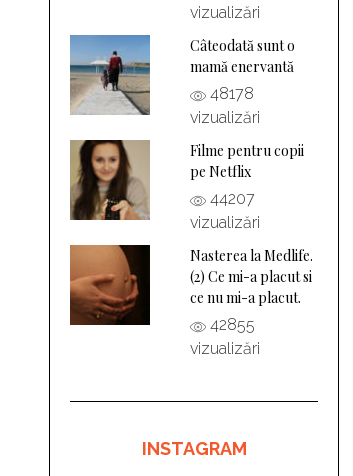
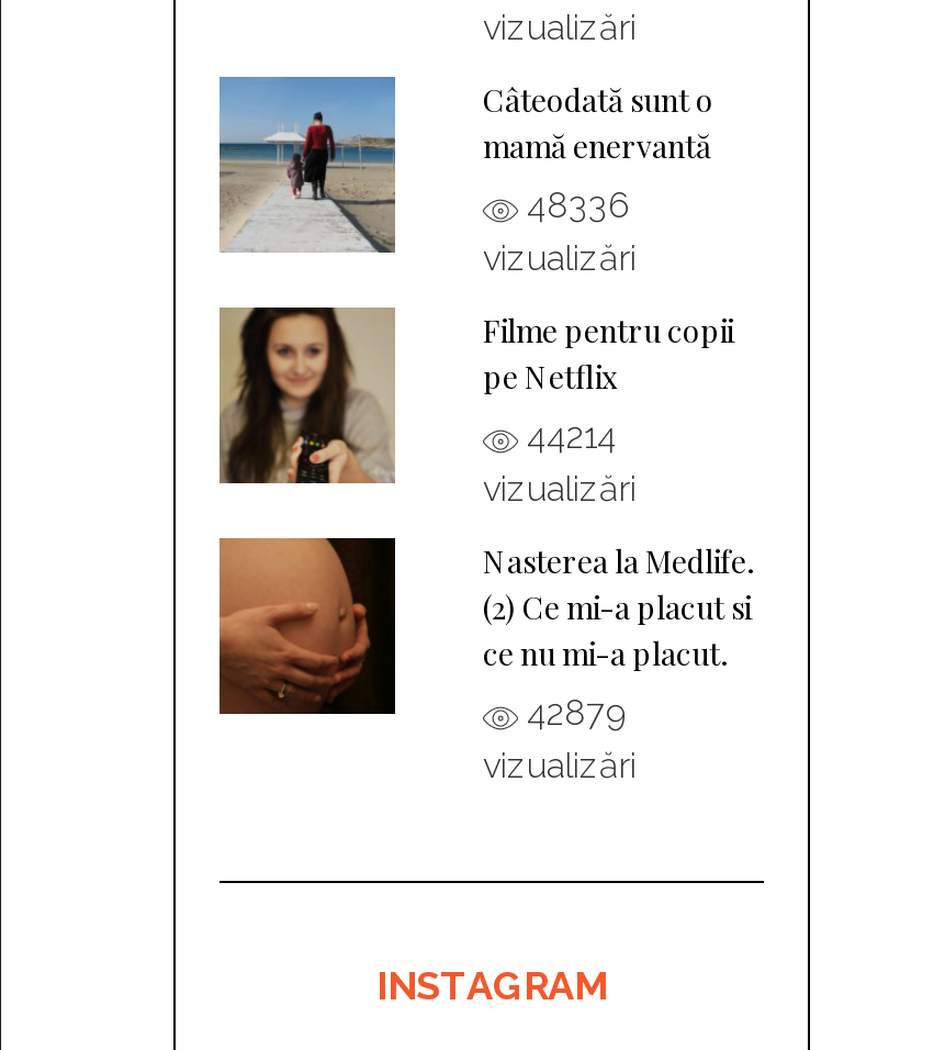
- 48178
+ 48336

- 44207
+ 44214

- 42855
+ 42879
